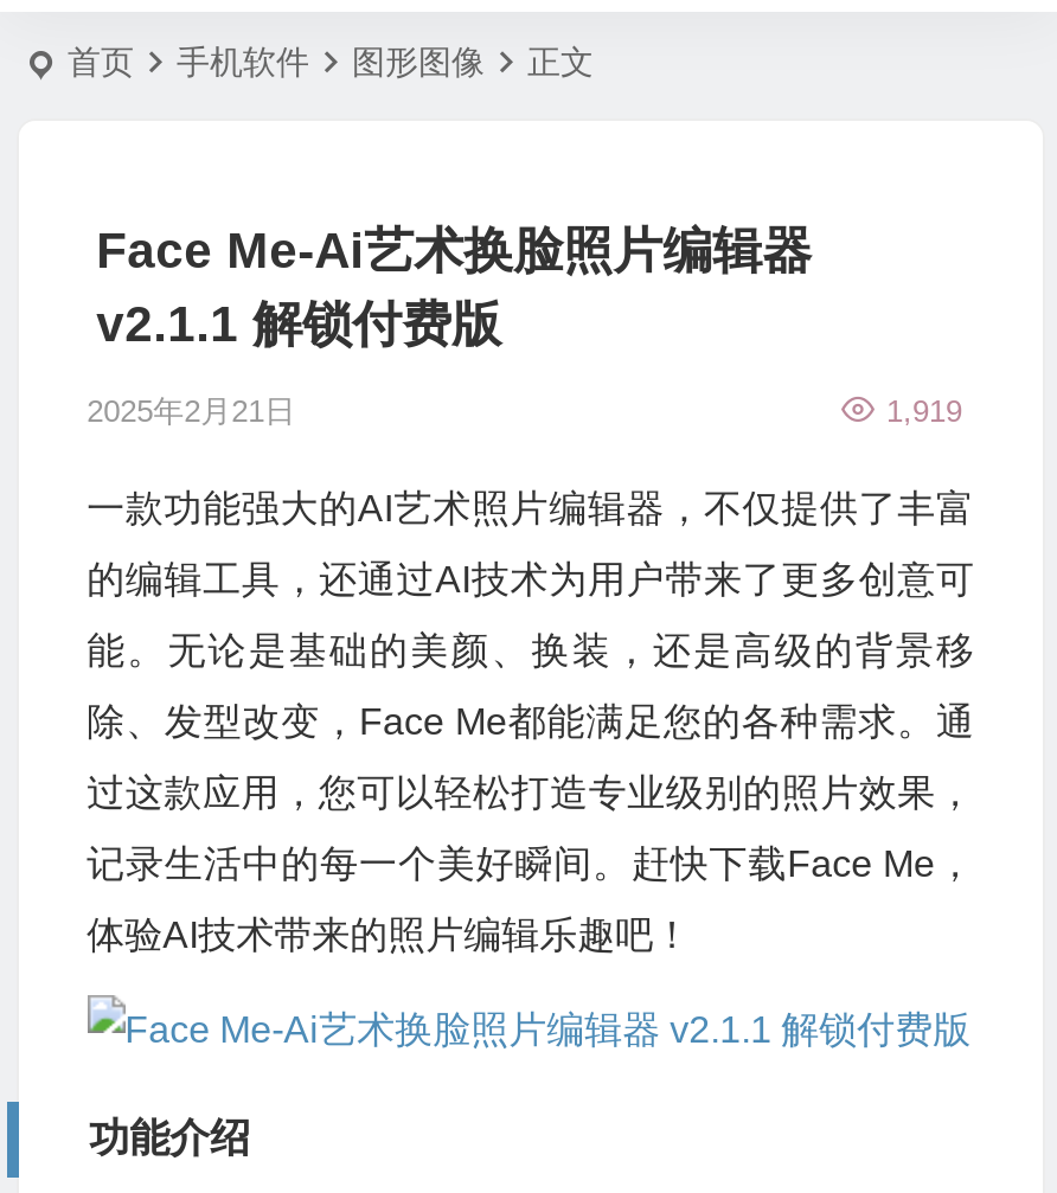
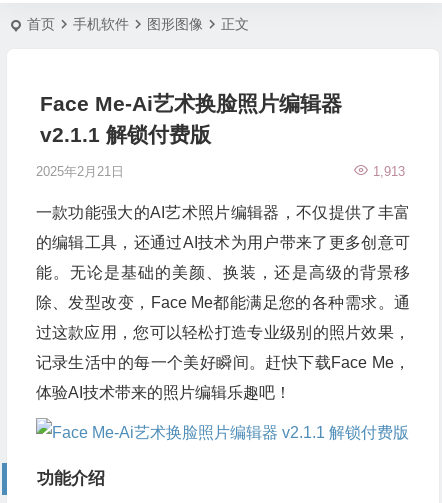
- 1,919
+ 1,913
